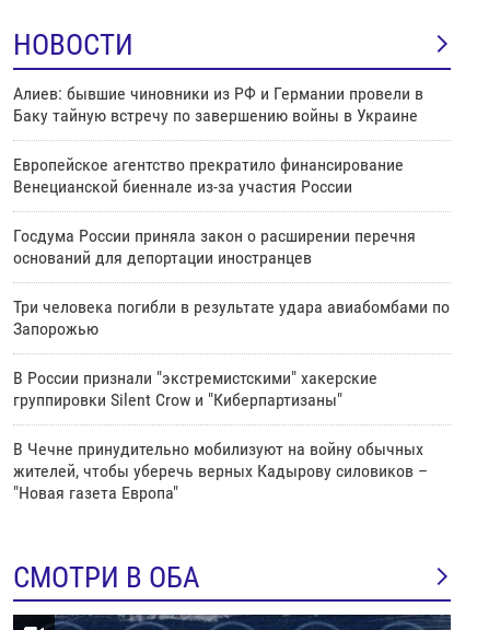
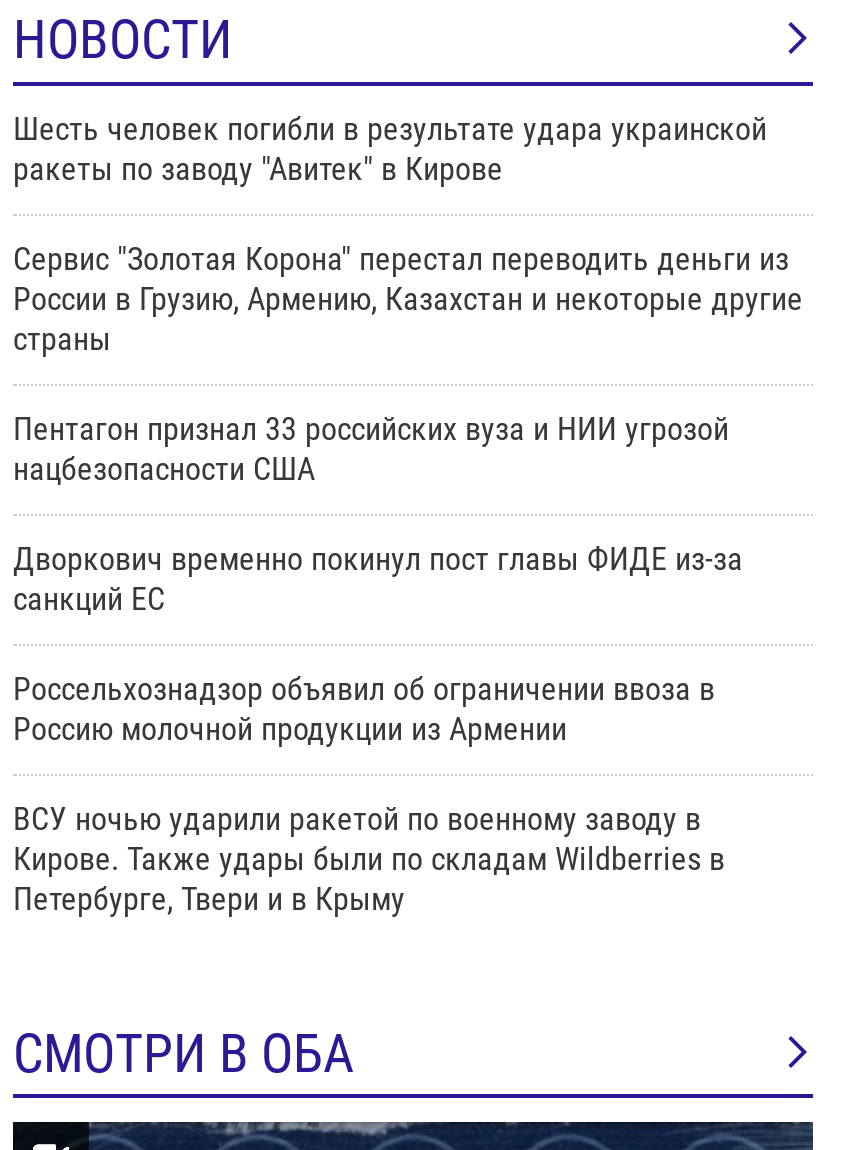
- Алиев: бывшие чиновники из РФ и Германии провели в
- Баку тайную встречу по завершению войны в Украине
+ Шесть человек погибли в результате удара украинской
+ ракеты по заводу "Авитек" в Кирове

- Европейское агентство прекратило финансирование
- Венецианской биеннале из-за участия России
+ Сервис "Золотая Корона" перестал переводить деньги из
+ России в Грузию, Армению, Казахстан и некоторые другие
+ страны

- Госдума России приняла закон о расширении перечня
- оснований для депортации иностранцев
+ Пентагон признал 33 российских вуза и НИИ угрозой
+ нацбезопасности США

- Три человека погибли в результате удара авиабомбами по
- Запорожью
+ Дворкович временно покинул пост главы ФИДЕ из-за
+ санкций ЕС

- В России признали "экстремистскими" хакерские
- группировки Silent Crow и "Киберпартизаны"
+ Россельхознадзор объявил об ограничении ввоза в
+ Россию молочной продукции из Армении

- В Чечне принудительно мобилизуют на войну обычных
- жителей, чтобы уберечь верных Кадырову силовиков –
- "Новая газета Европа"
+ ВСУ ночью ударили ракетой по военному заводу в
+ Кирове. Также удары были по складам Wildberries в
+ Петербурге, Твери и в Крыму
